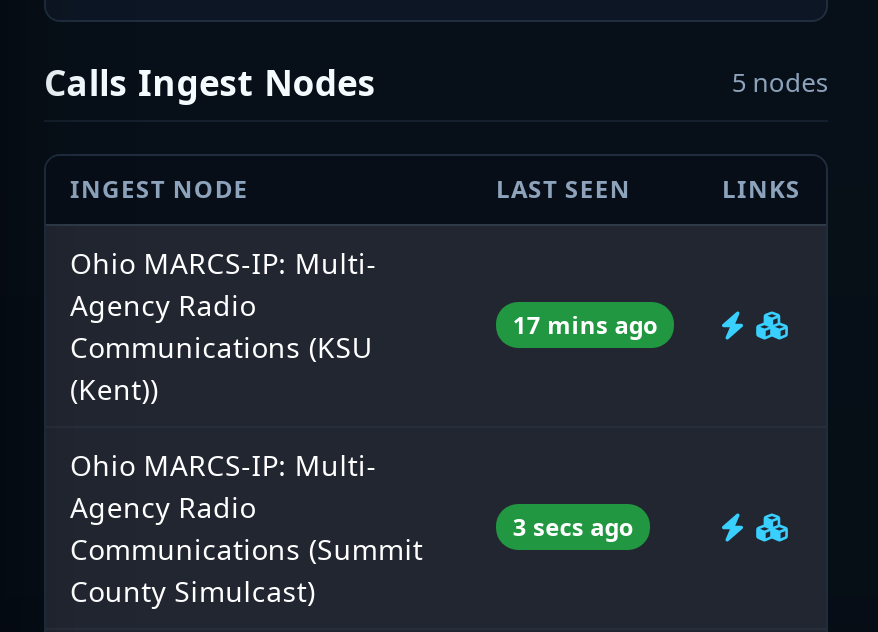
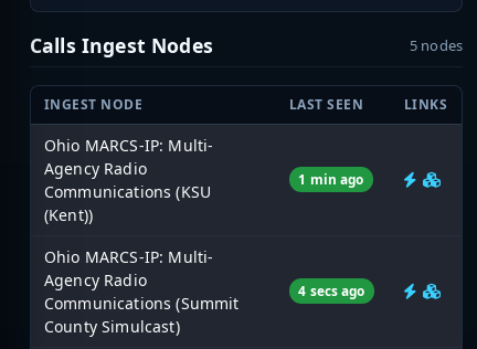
- 17 mins ago
+ 1 min ago

- 3 secs ago
+ 4 secs ago
